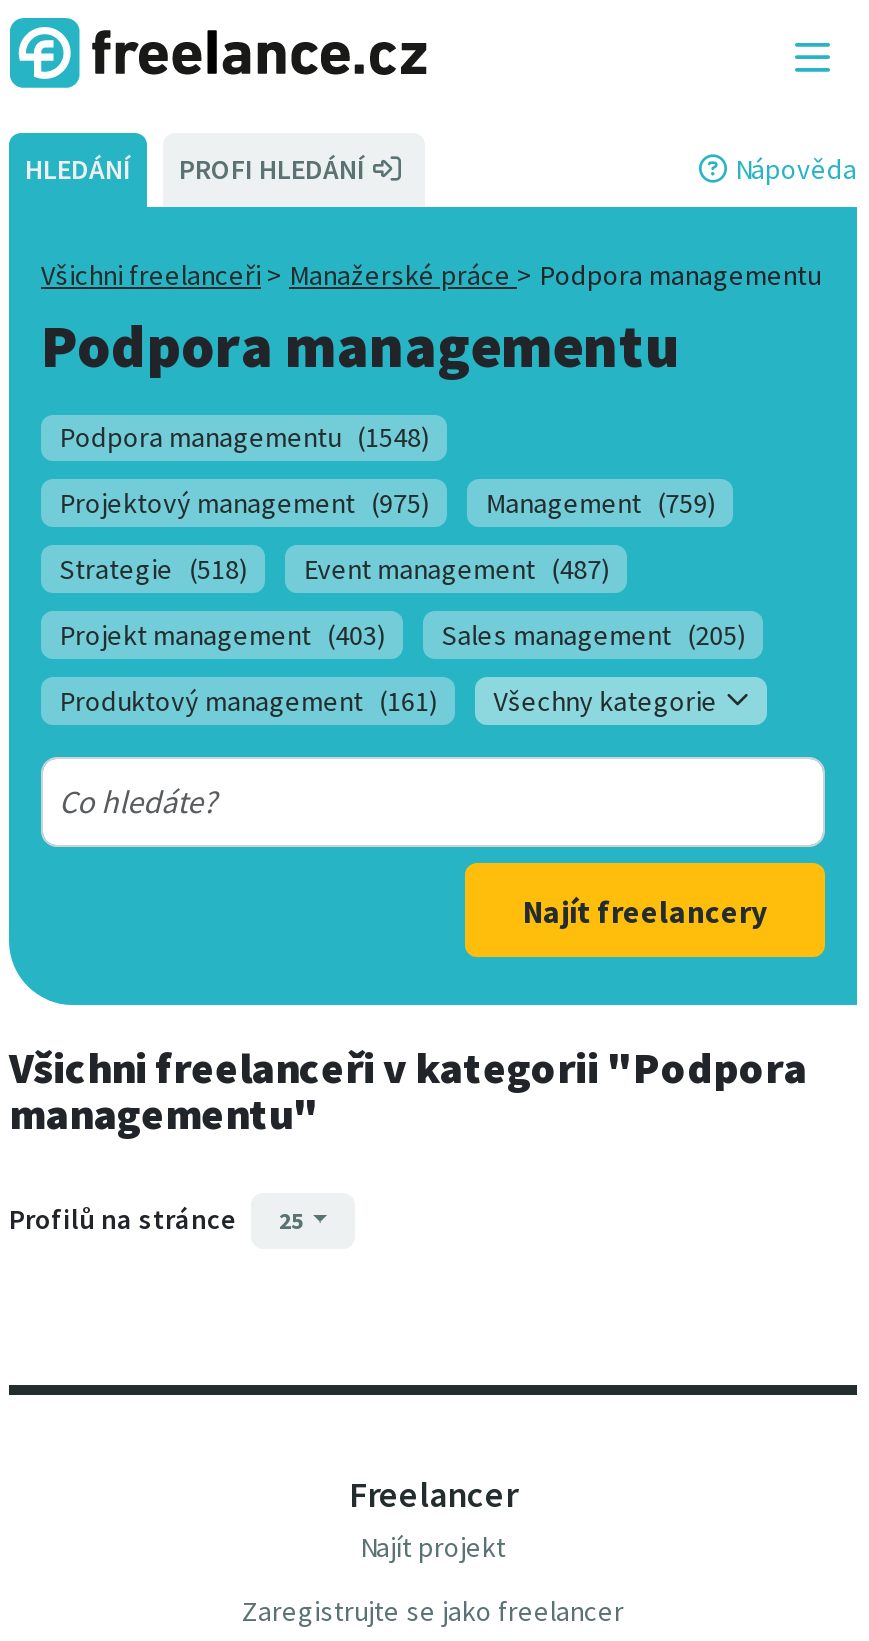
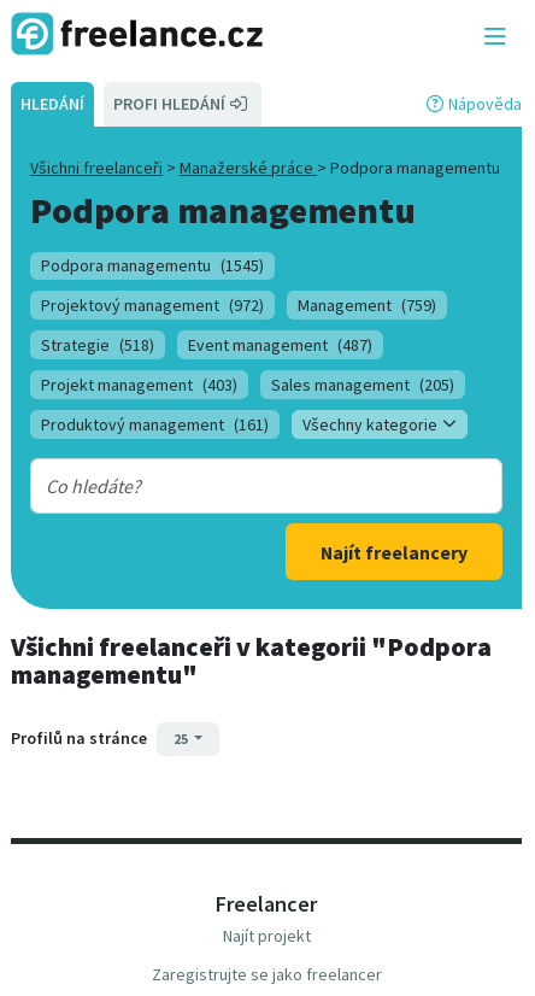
- Podpora managementu (1548)
+ Podpora managementu (1545)

- Projektový management (975)
+ Projektový management (972)
